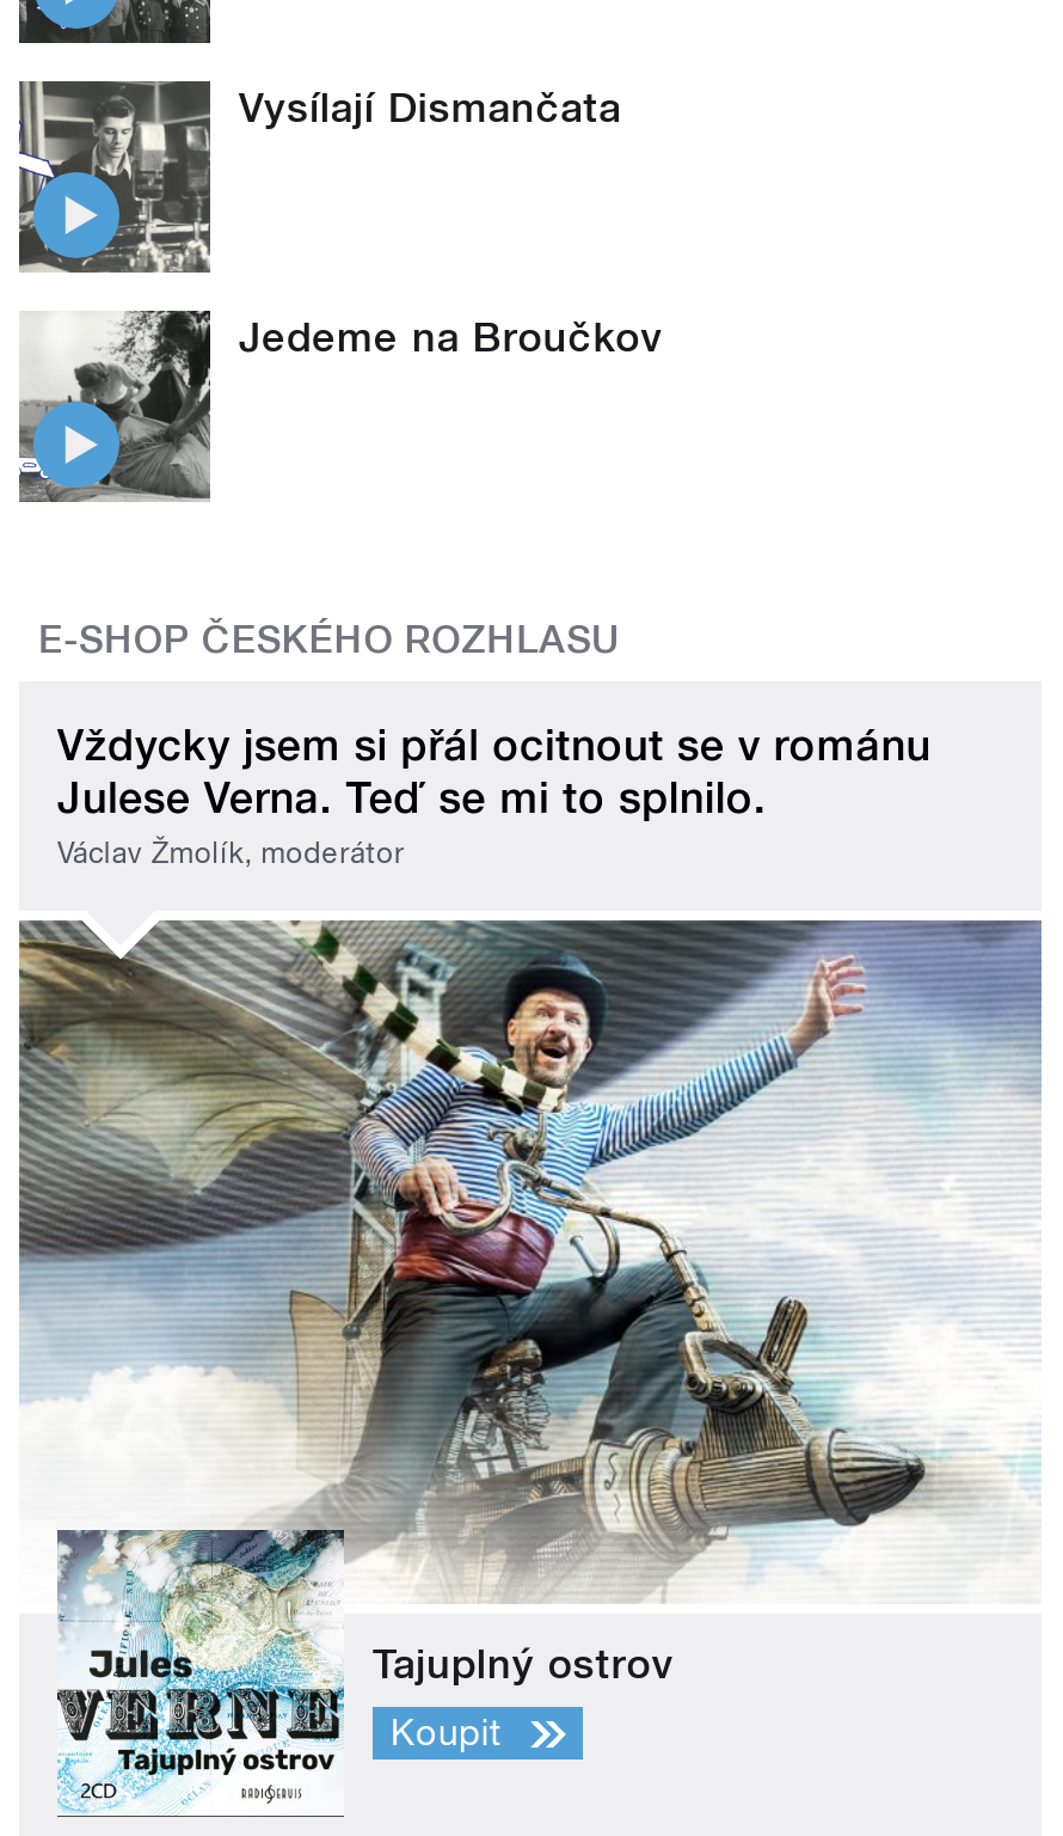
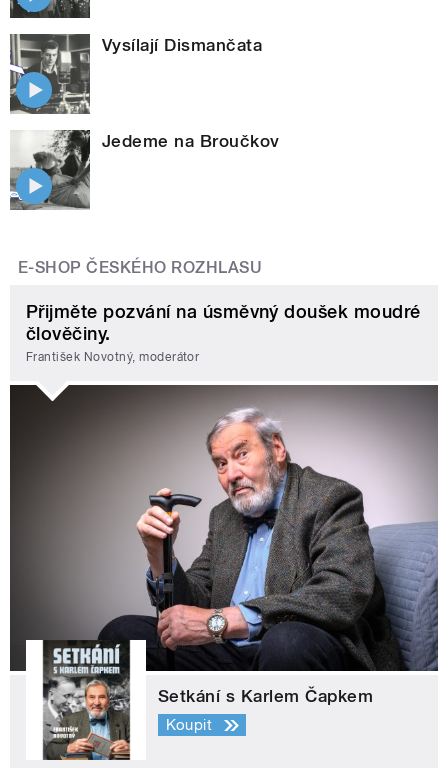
- Vždycky jsem si přál ocitnout se v románu
- Julese Verna. Teď se mi to splnilo.
- Václav Žmolík, moderátor
+ Přijměte pozvání na úsměvný doušek moudré
+ člověčiny.
+ František Novotný, moderátor

- [image]
- Tajuplný ostrov
+ [image]
+ Setkání s Karlem Čapkem
